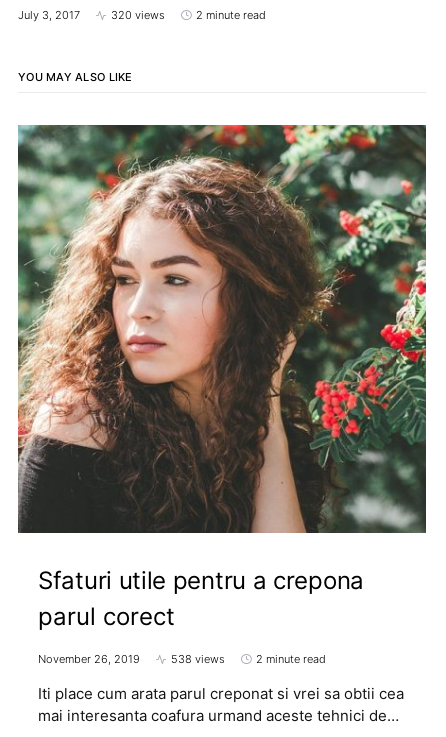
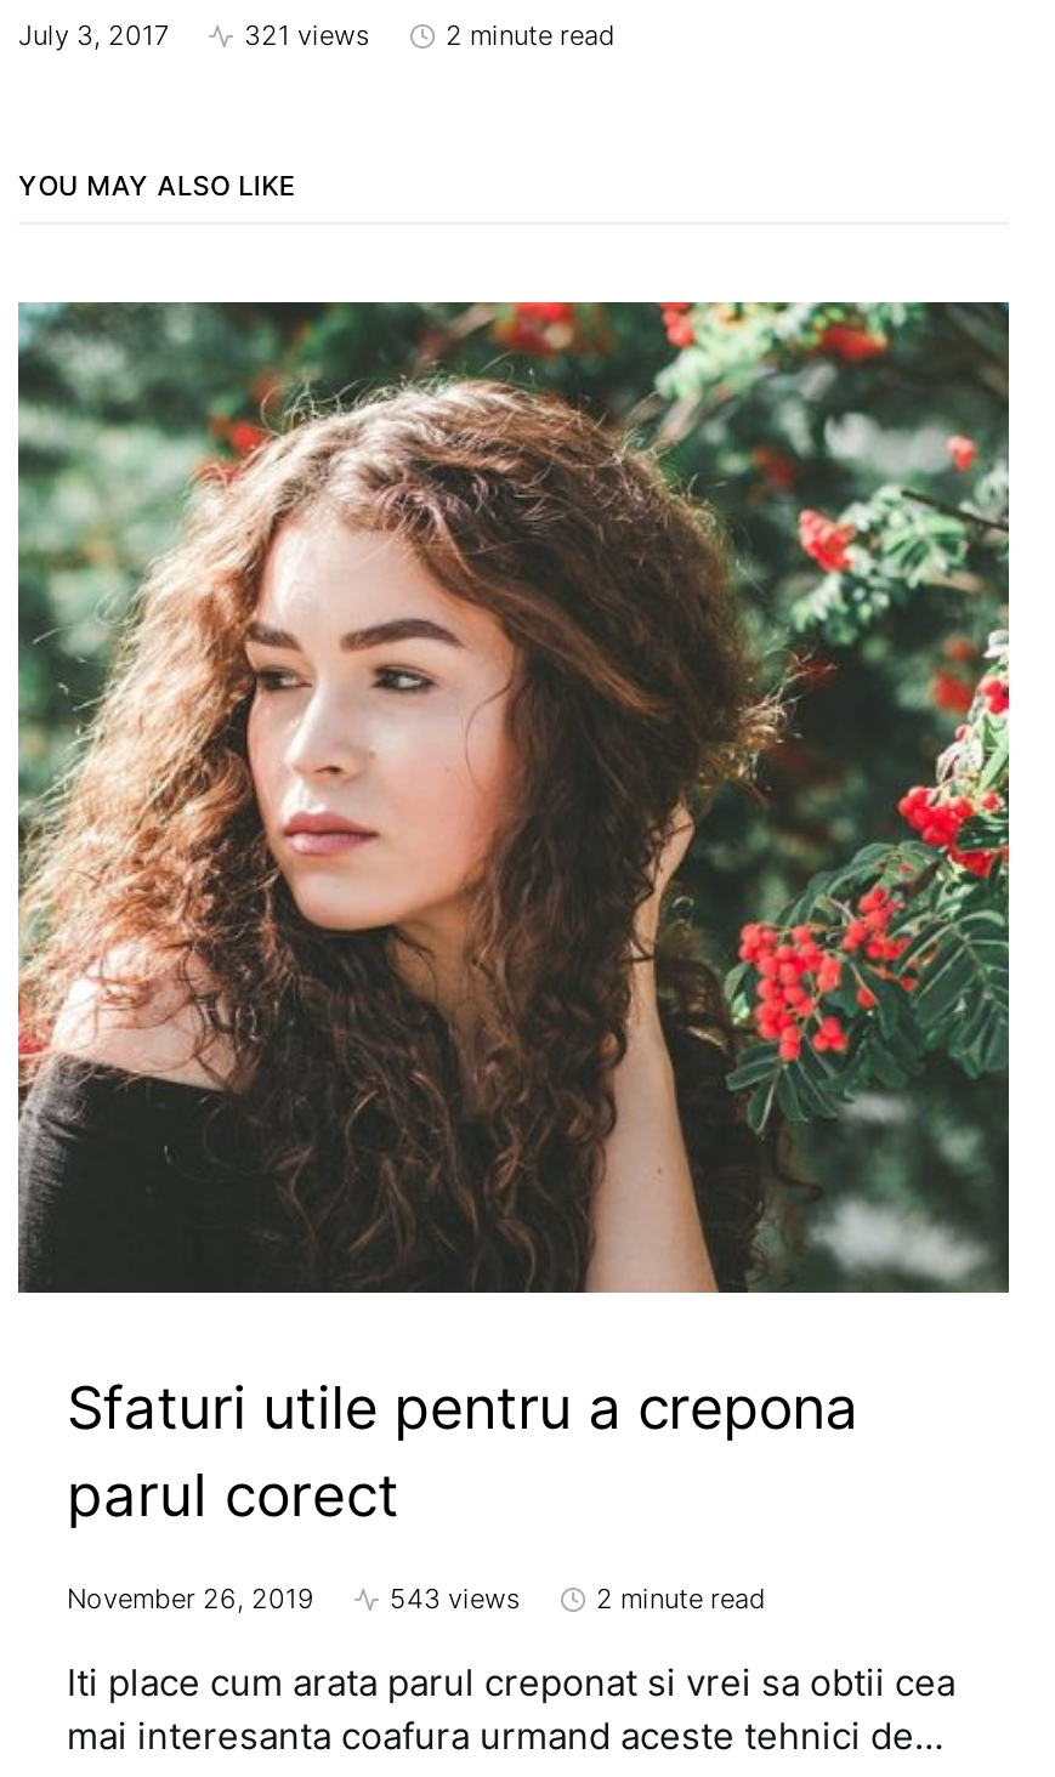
- 320 views
+ 321 views

- 538 views
+ 543 views
